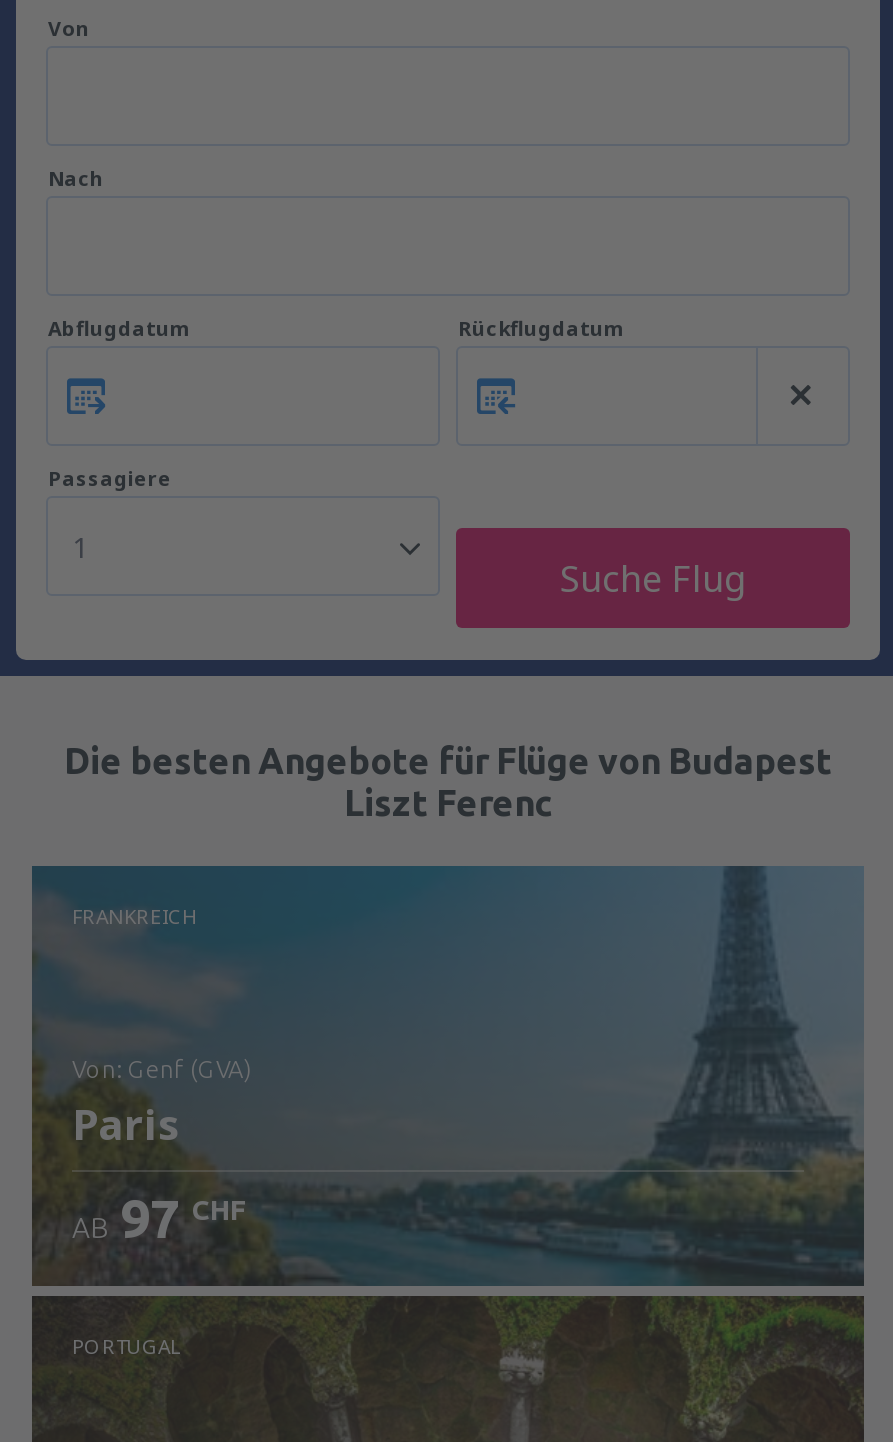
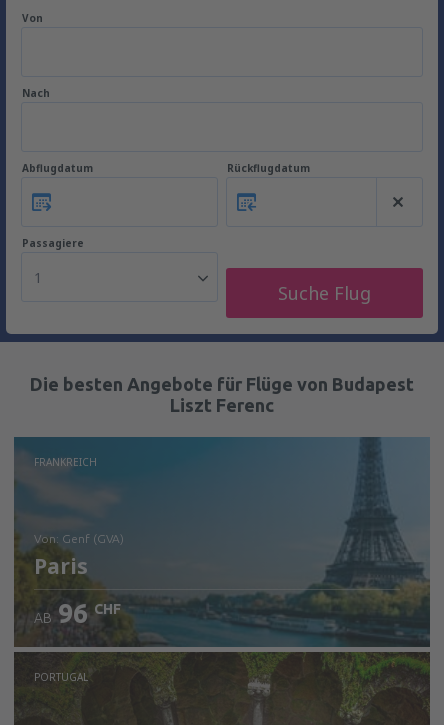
- AB 97 CHF
+ AB 96 CHF
